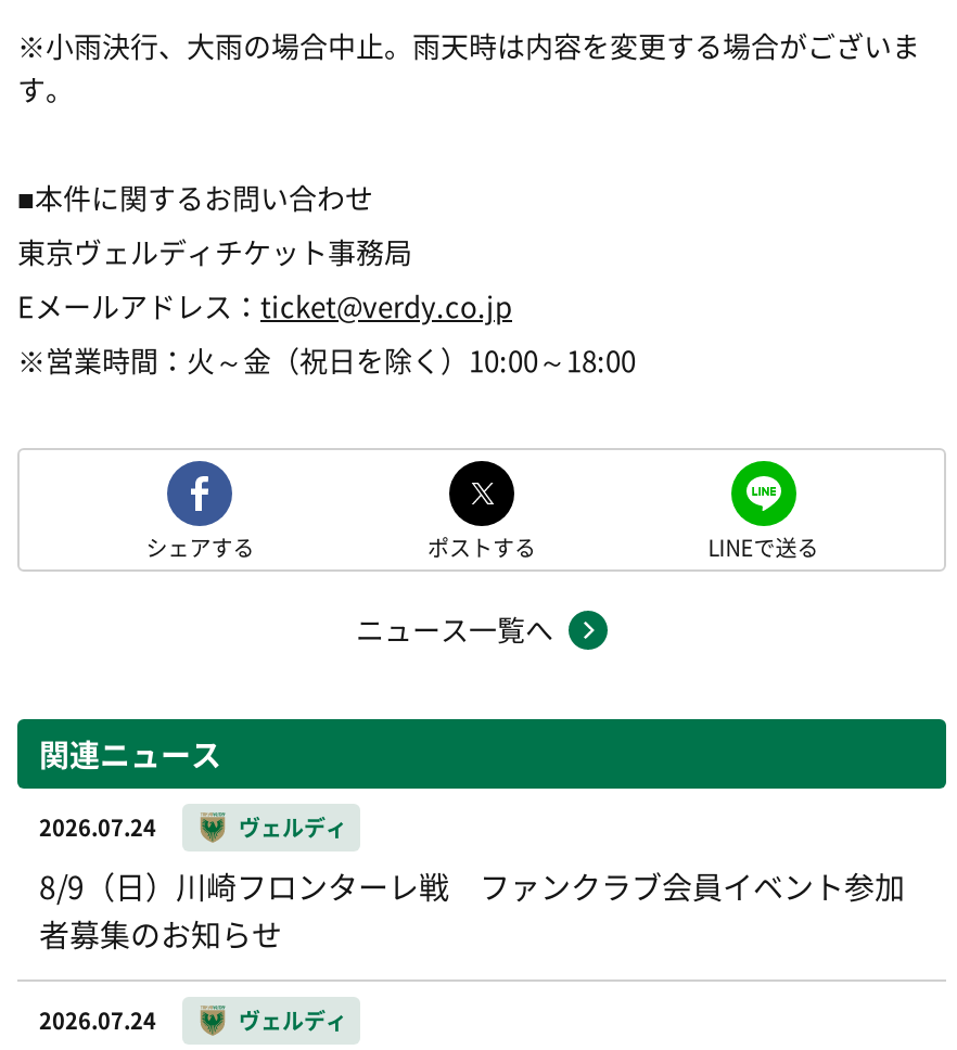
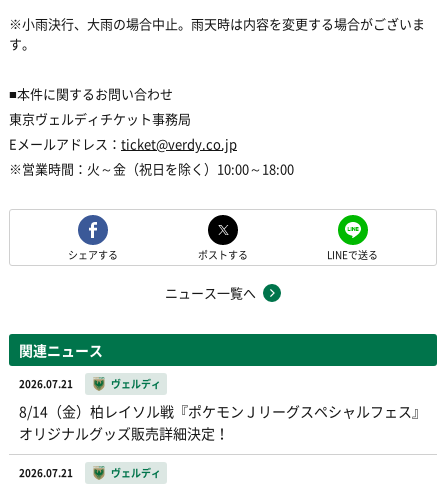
- 2026.07.24
+ 2026.07.21

- 8/9（日）川崎フロンターレ戦 ファンクラブ会員イベント参加
- 者募集のお知らせ
+ 8/14（金）柏レイソル戦『ポケモンＪリーグスペシャルフェス』
+ オリジナルグッズ販売詳細決定！

- 2026.07.24
+ 2026.07.21
